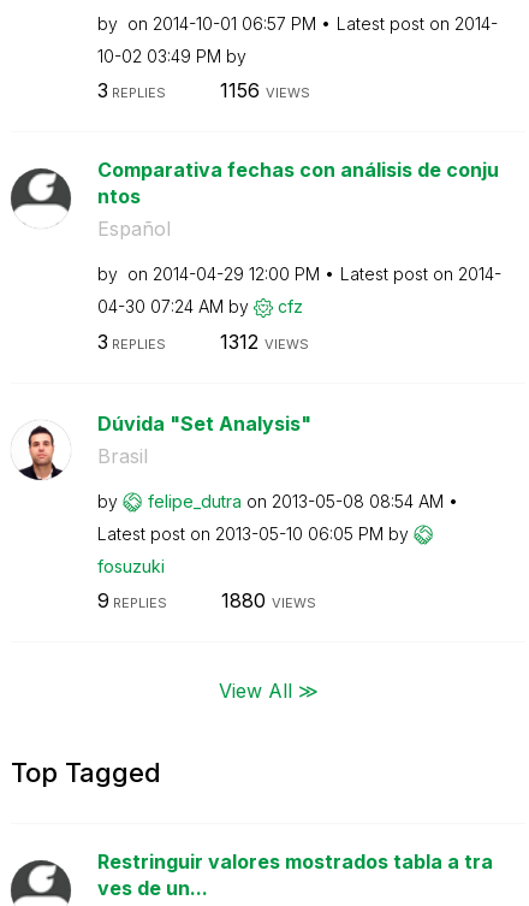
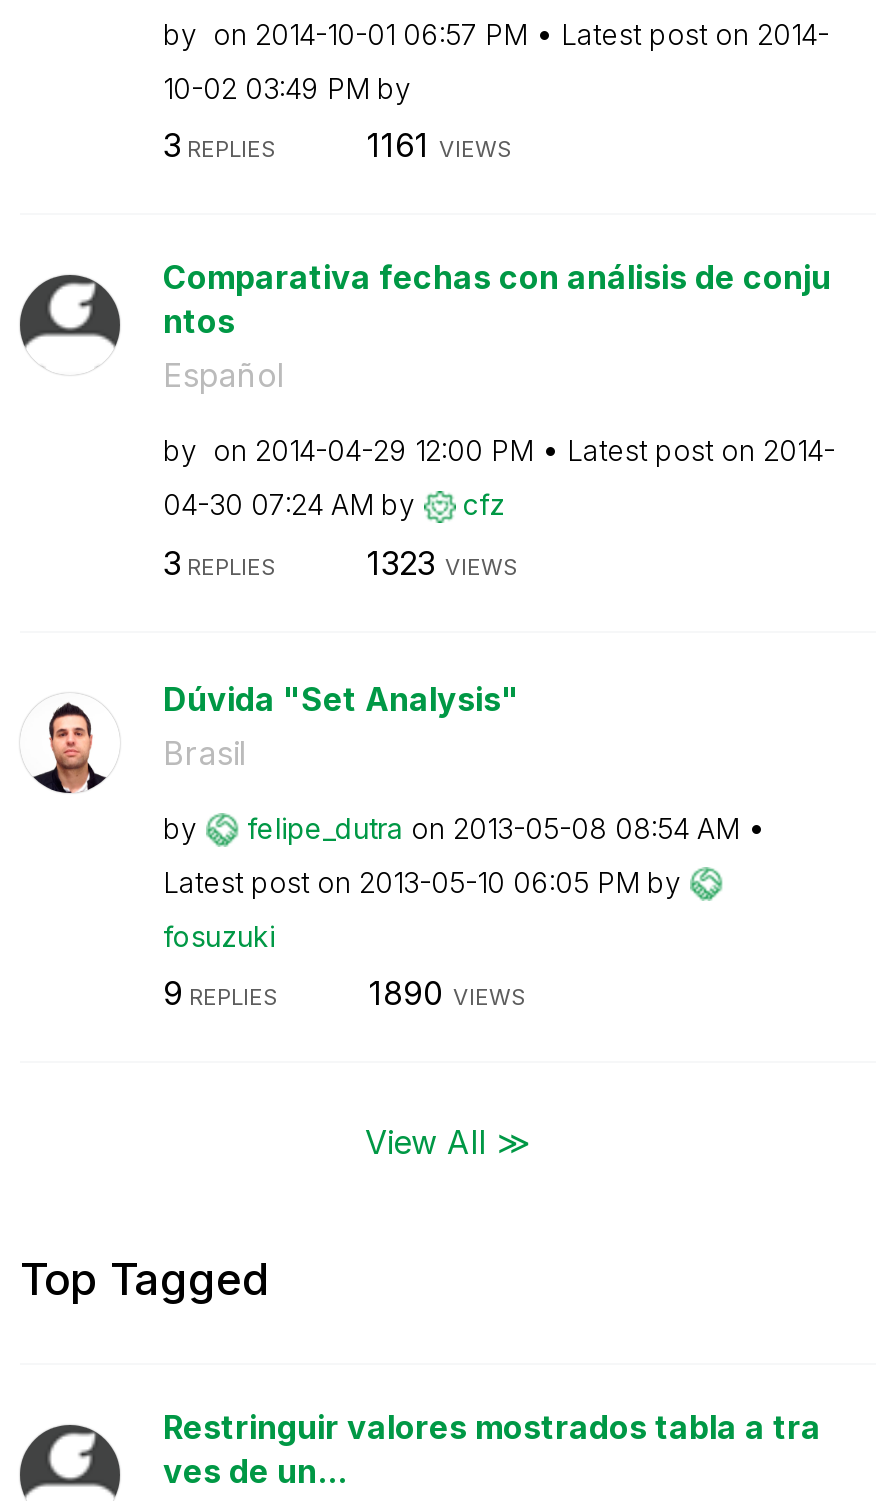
- 1156 VIEWS
+ 1161 VIEWS

- 1312 VIEWS
+ 1323 VIEWS

- 1880 VIEWS
+ 1890 VIEWS
